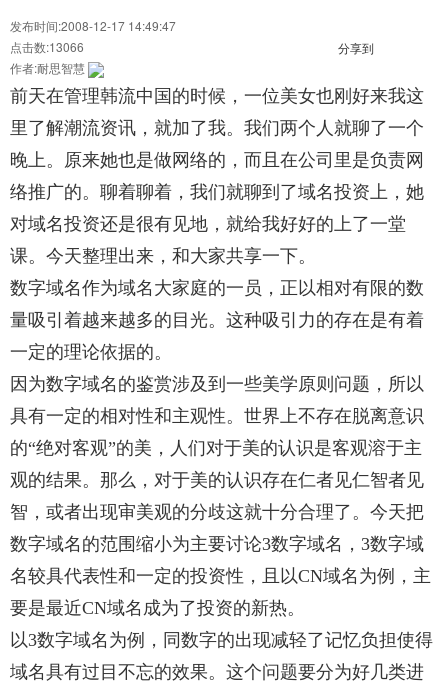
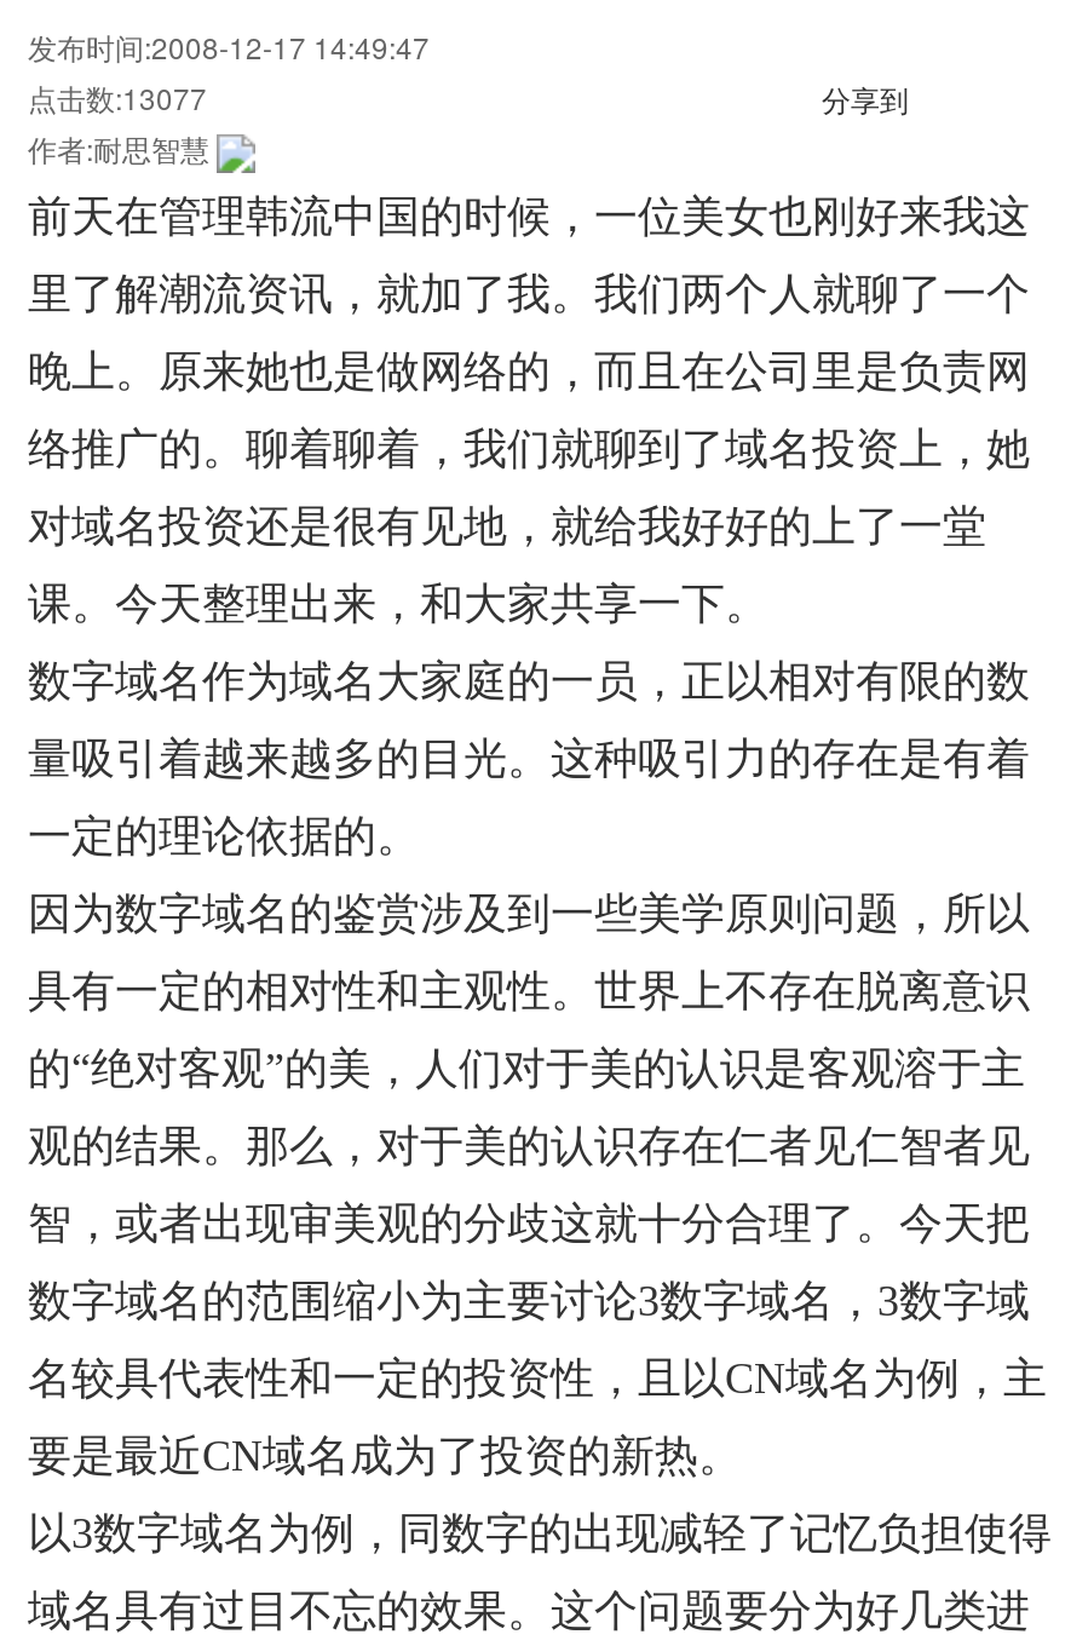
- 点击数:13066
+ 点击数:13077
